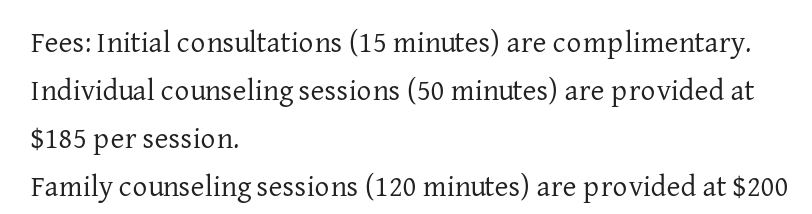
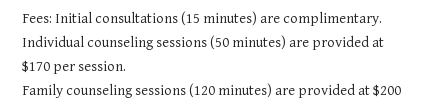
- $185 per session.
+ $170 per session.
